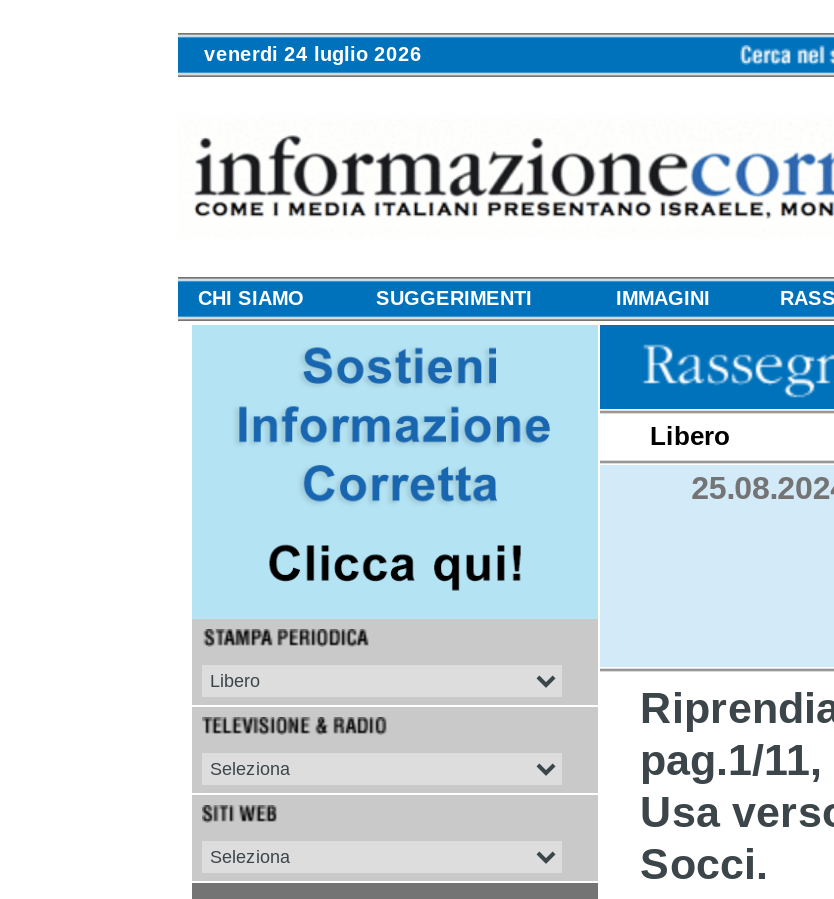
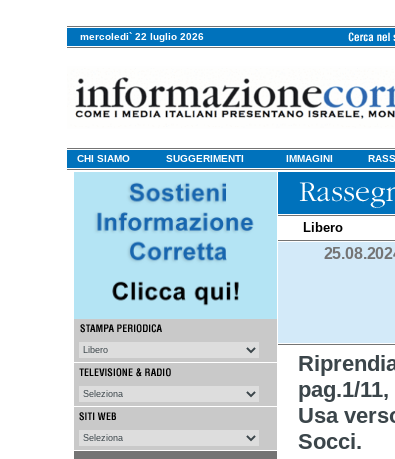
- venerdi 24 luglio 2026
+ mercoledi` 22 luglio 2026
